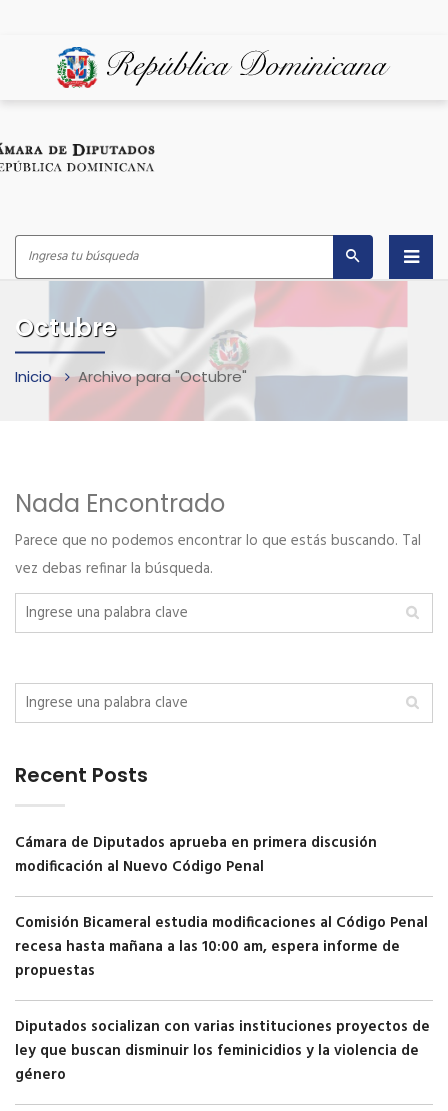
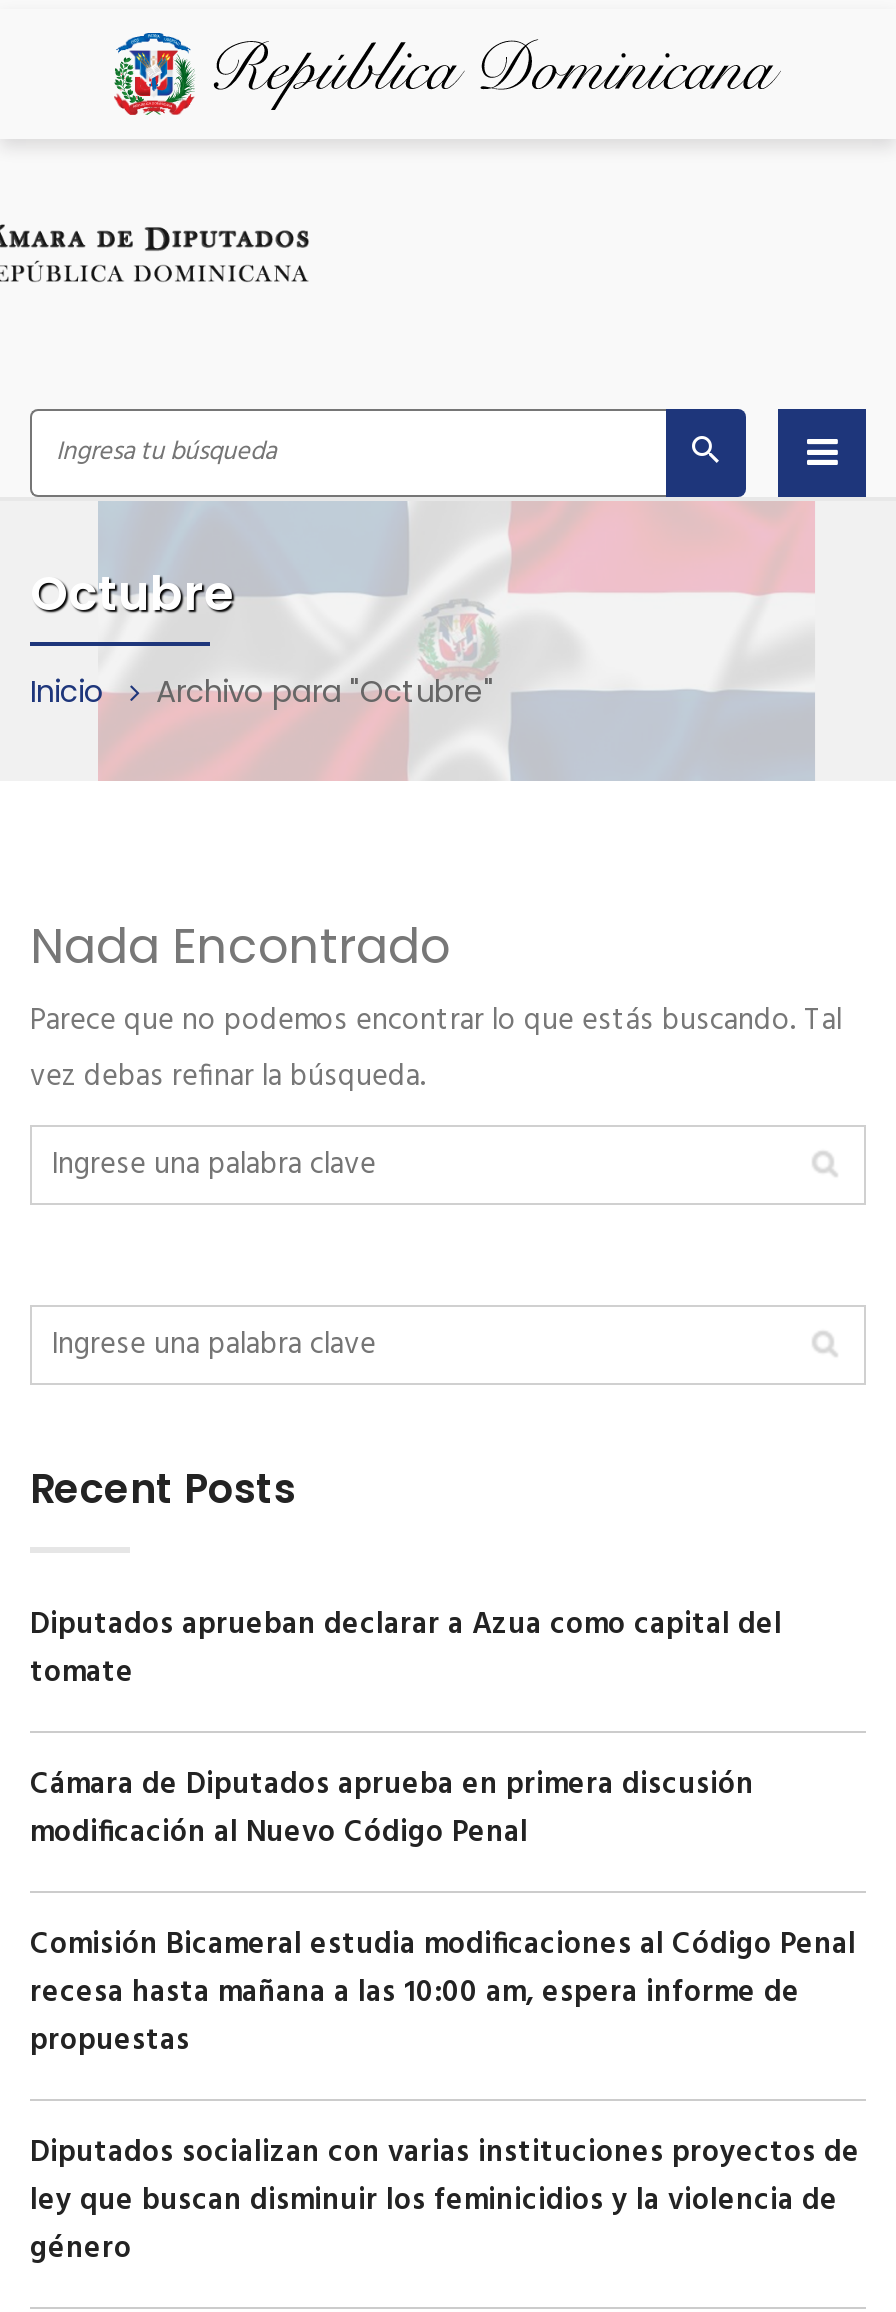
+ Diputados aprueban declarar a Azua como capital del
+ tomate
